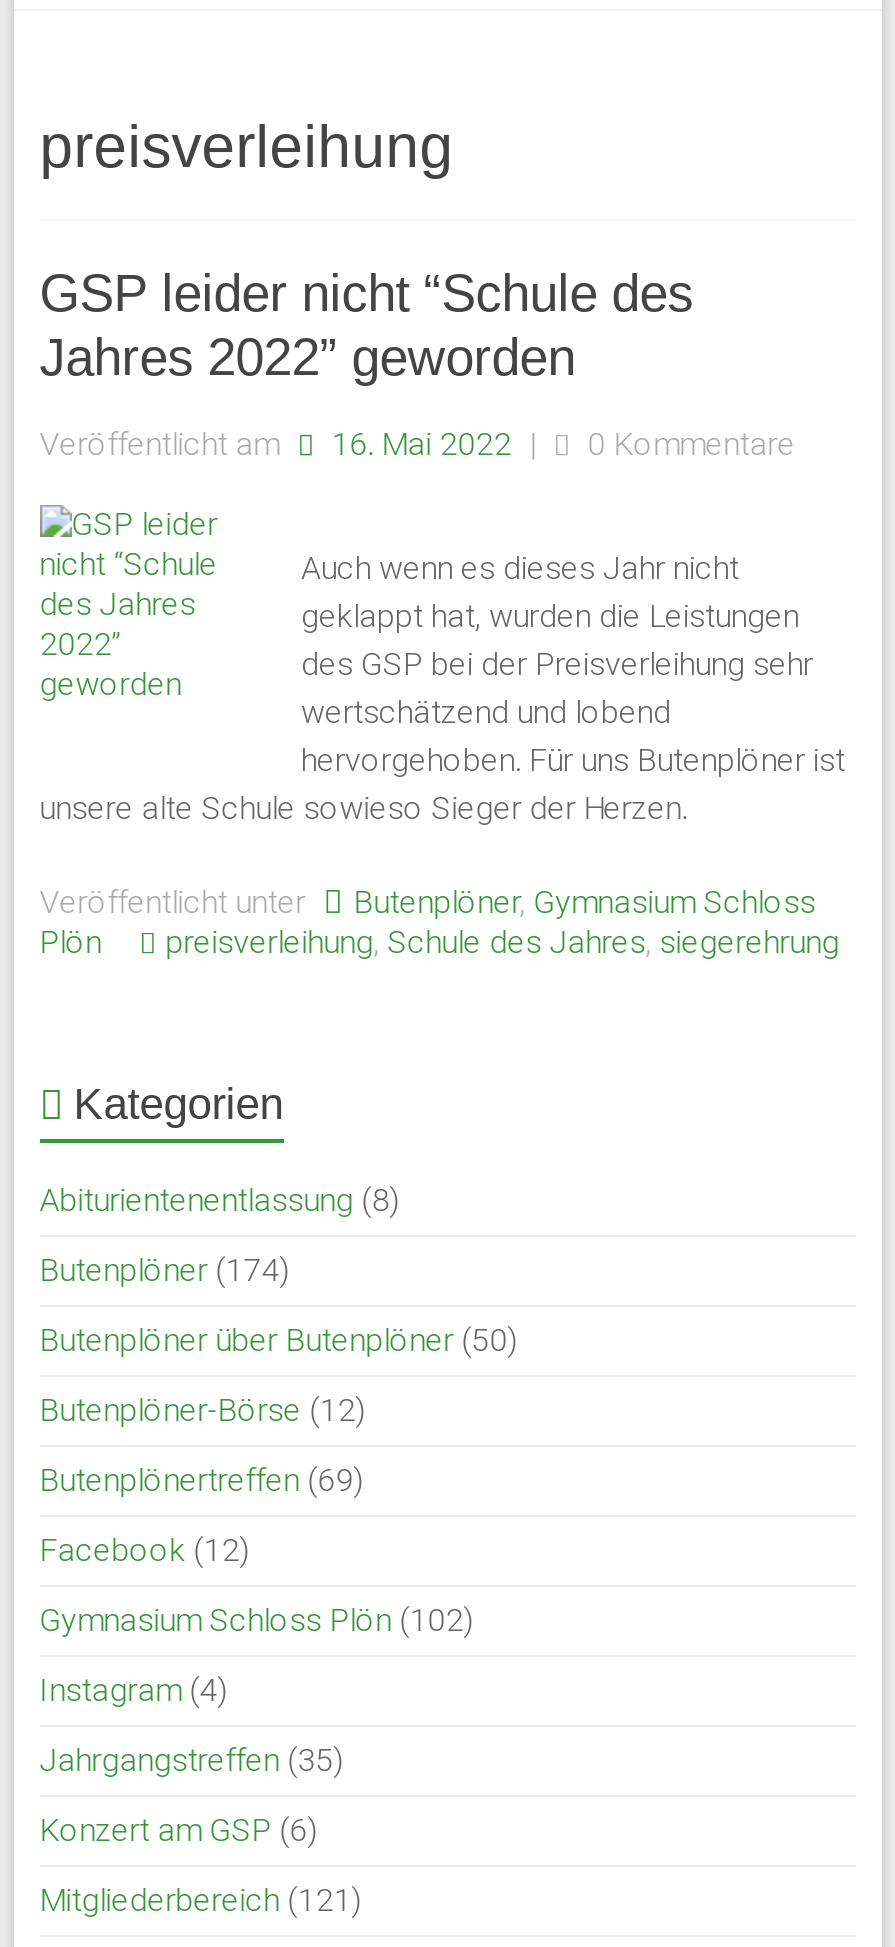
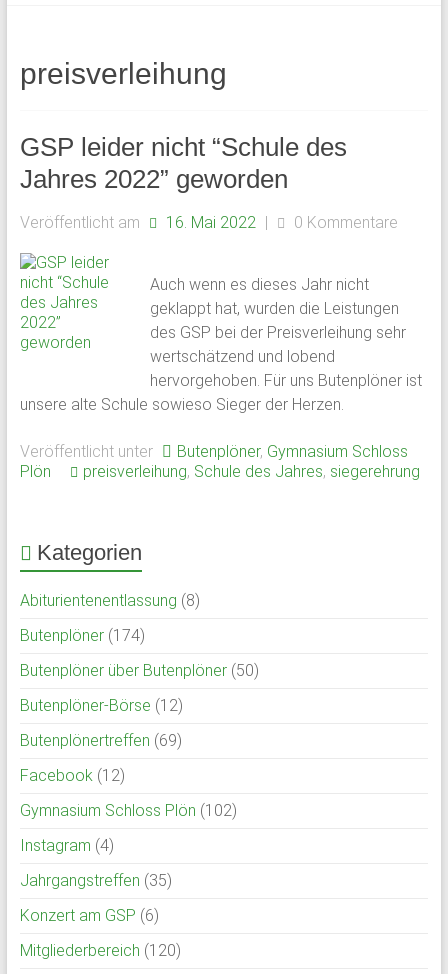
- Mitgliederbereich (121)
+ Mitgliederbereich (120)
